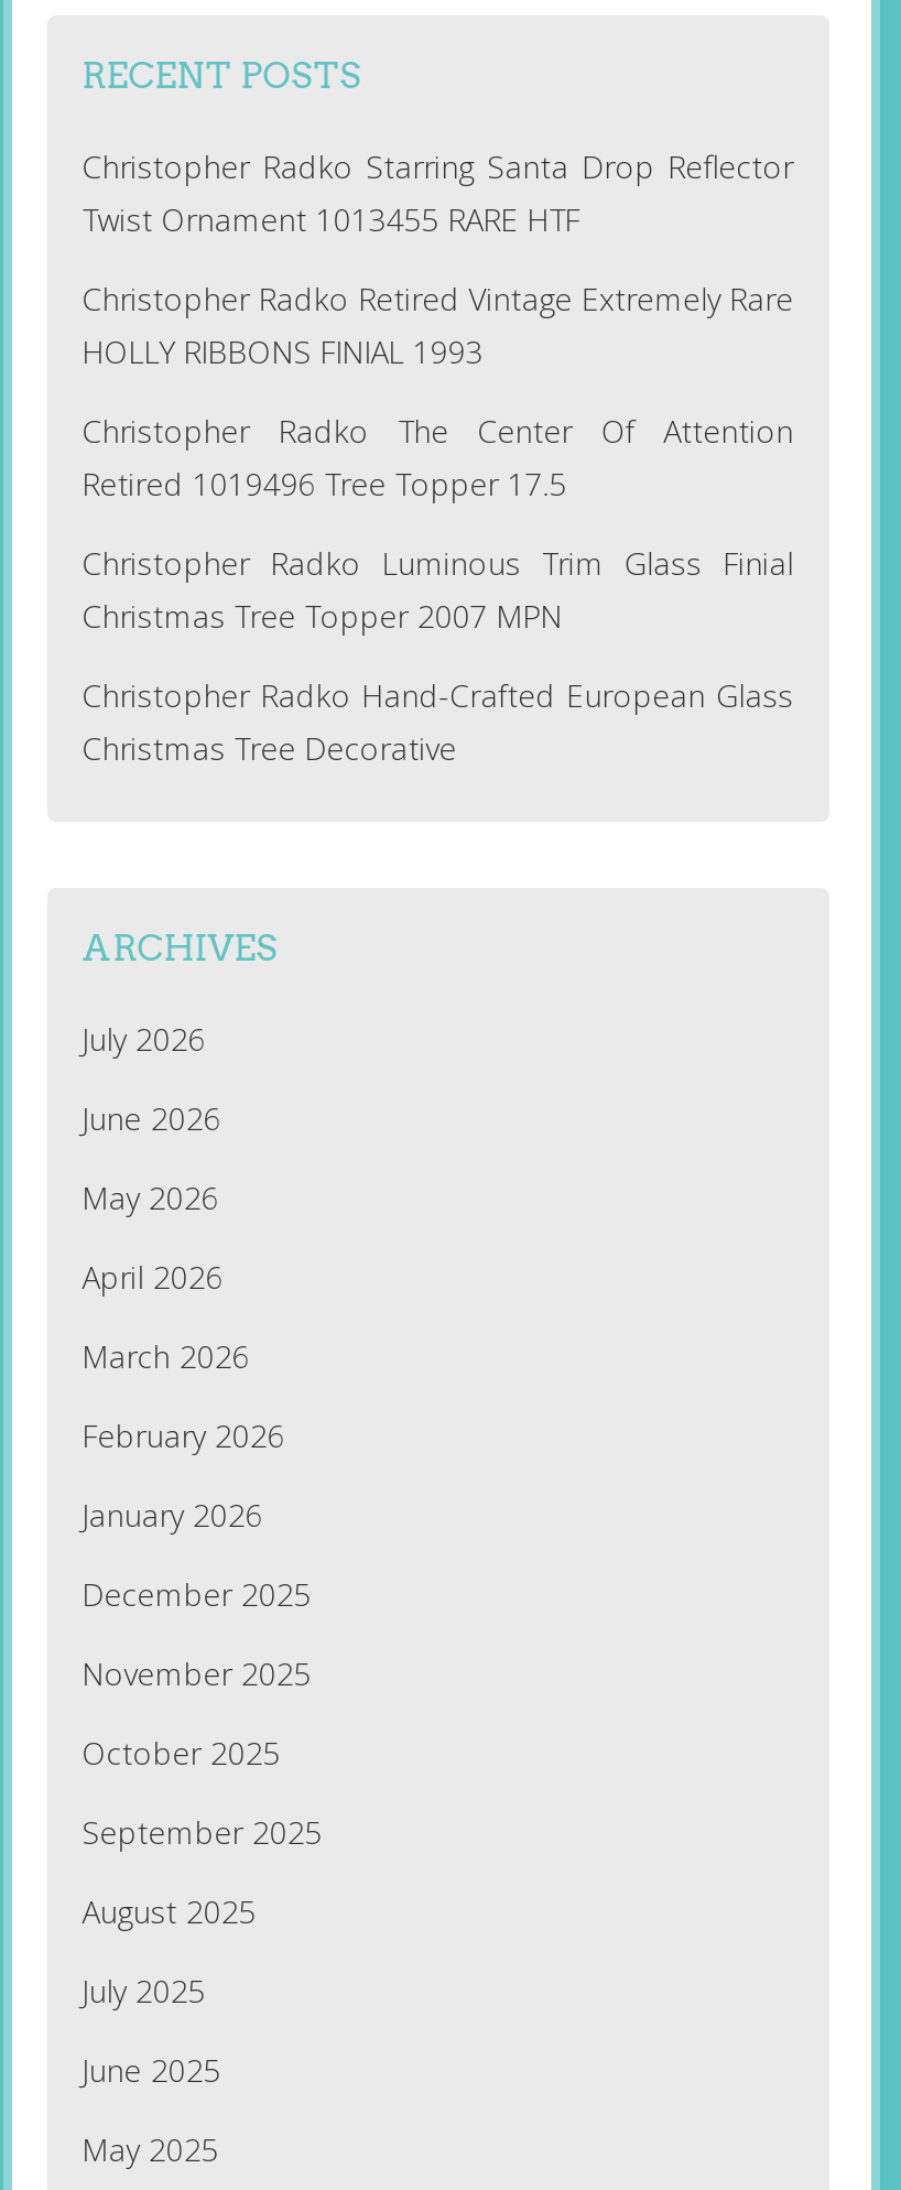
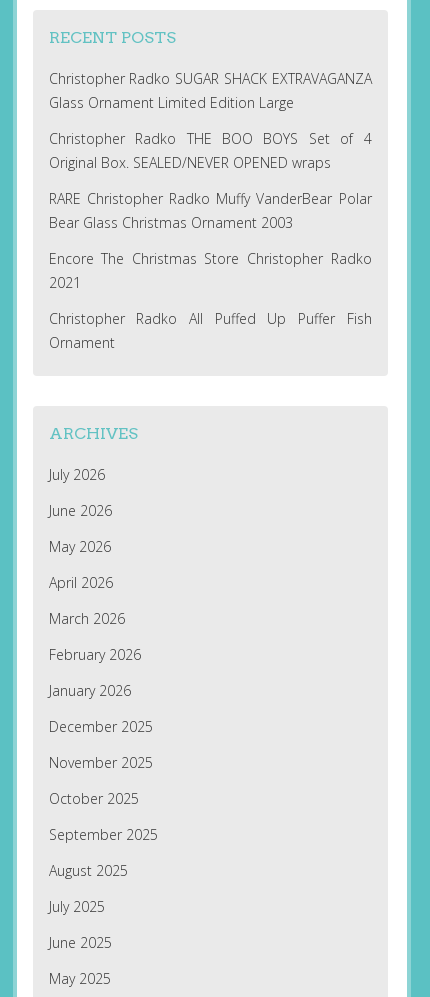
- Christopher Radko Starring Santa Drop Reflector
- Twist Ornament 1013455 RARE HTF
+ Christopher Radko SUGAR SHACK EXTRAVAGANZA
+ Glass Ornament Limited Edition Large

- Christopher Radko Retired Vintage Extremely Rare
- HOLLY RIBBONS FINIAL 1993
+ Christopher Radko THE BOO BOYS Set of 4
+ Original Box. SEALED/NEVER OPENED wraps

- Christopher Radko The Center Of Attention
- Retired 1019496 Tree Topper 17.5
+ RARE Christopher Radko Muffy VanderBear Polar
+ Bear Glass Christmas Ornament 2003

- Christopher Radko Luminous Trim Glass Finial
- Christmas Tree Topper 2007 MPN
+ Encore The Christmas Store Christopher Radko
+ 2021

- Christopher Radko Hand-Crafted European Glass
- Christmas Tree Decorative
+ Christopher Radko All Puffed Up Puffer Fish
+ Ornament
